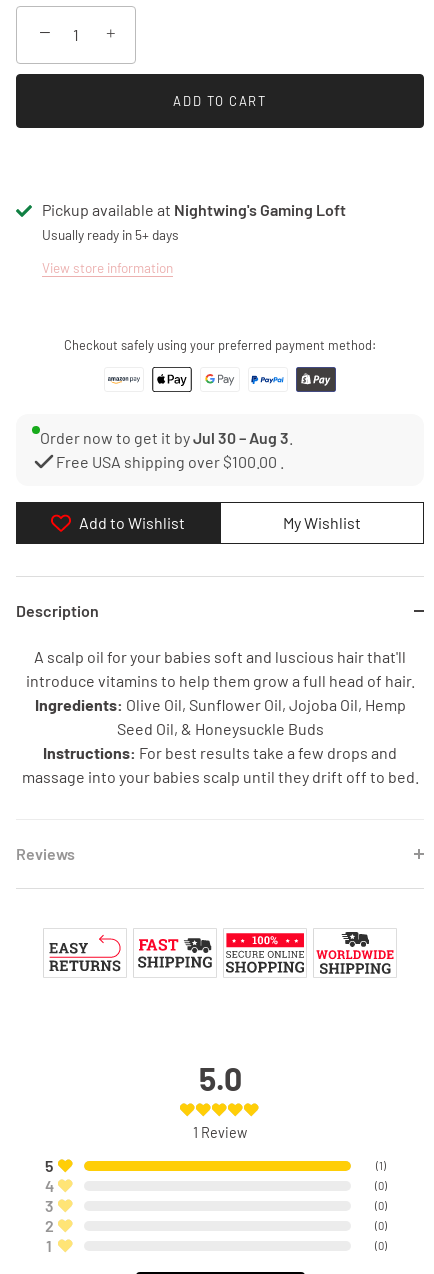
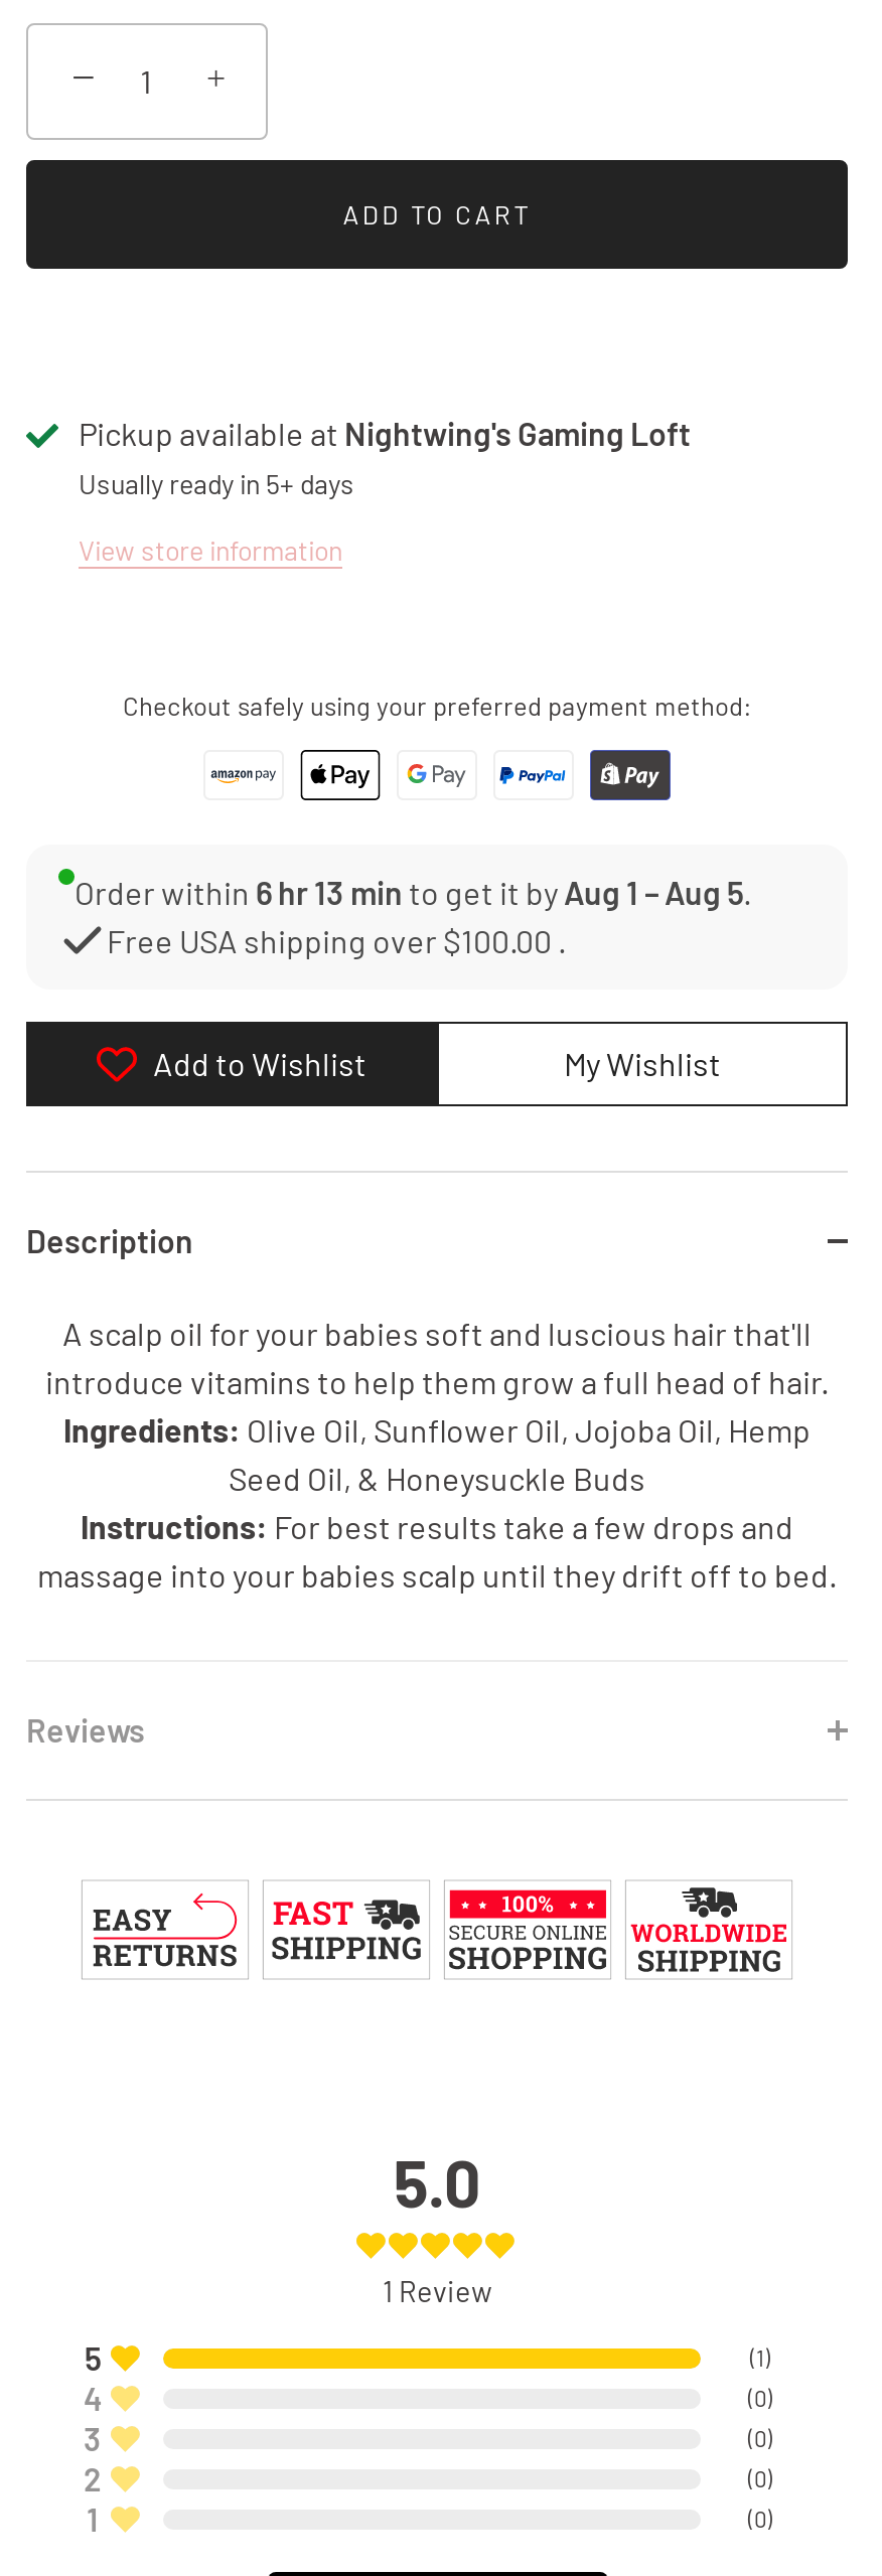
- Order now to get it byJul 30 – Aug 3.
+ Order within 6 hr 13 min to get it by Aug 1 – Aug 5.
